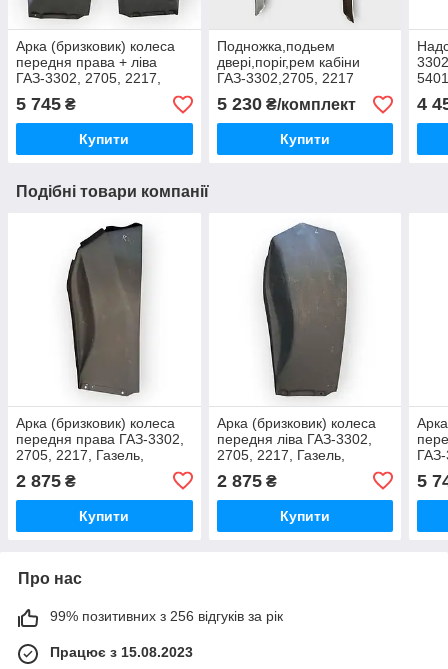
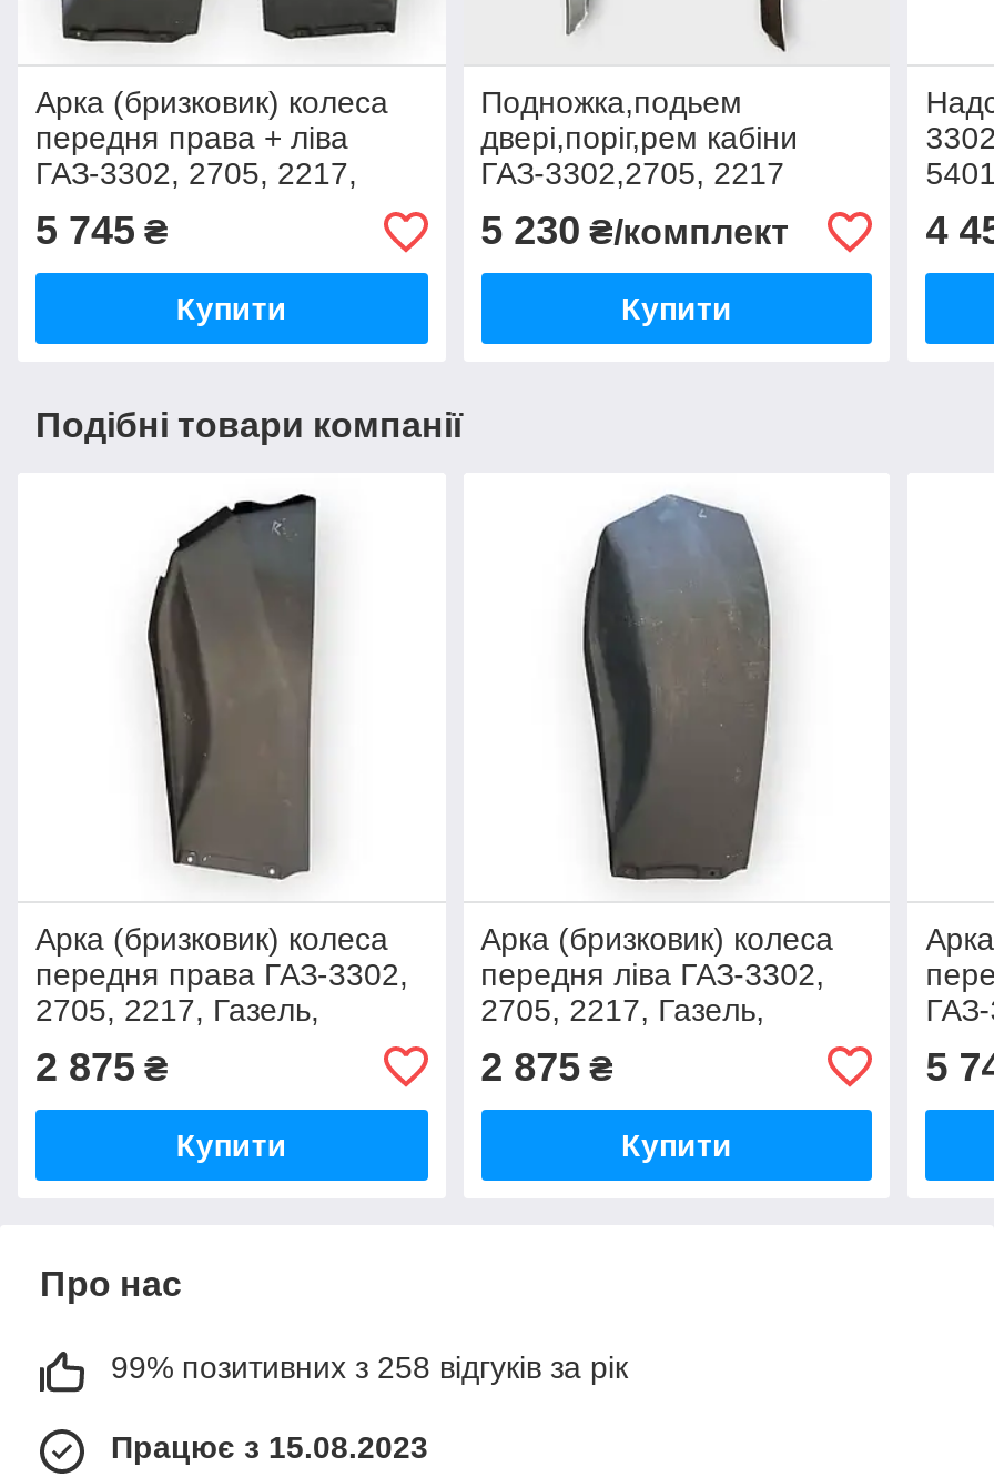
- 99% позитивних з 256 відгуків за рік
+ 99% позитивних з 258 відгуків за рік
